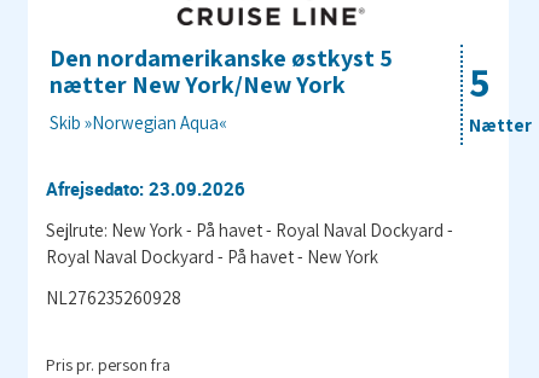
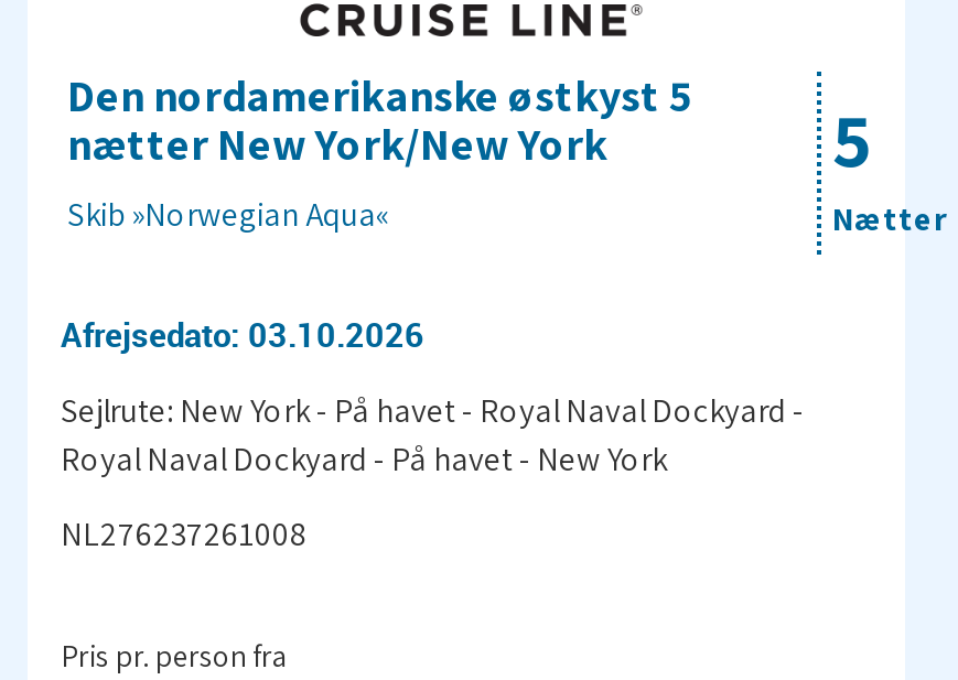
- Afrejsedato: 23.09.2026
+ Afrejsedato: 03.10.2026

- NL276235260928
+ NL276237261008
